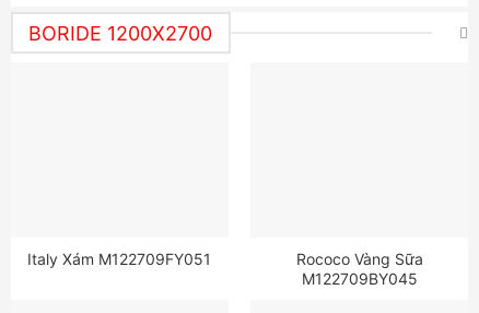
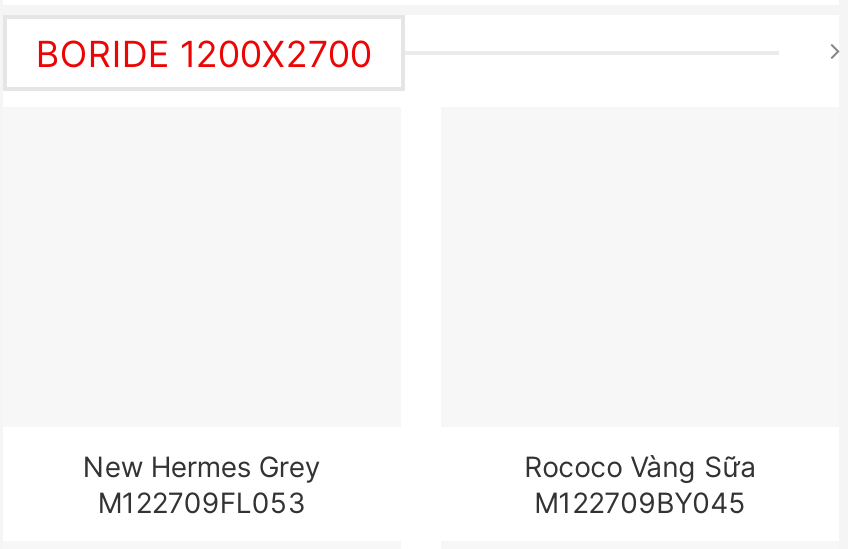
- Italy Xám M122709FY051
+ New Hermes Grey
+ M122709FL053
